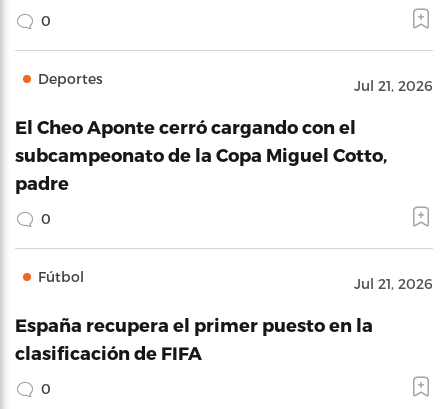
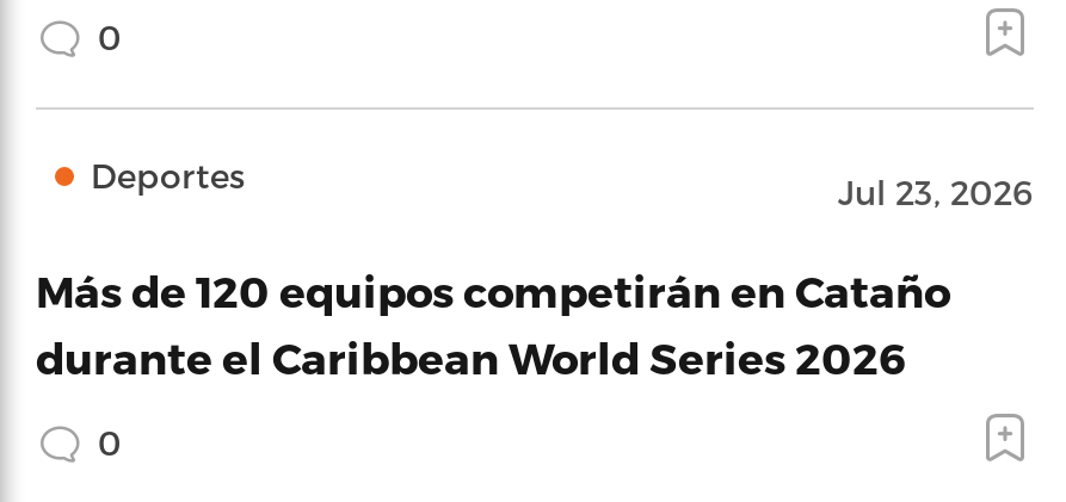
- Jul 21, 2026
- El Cheo Aponte cerró cargando con el
- subcampeonato de la Copa Miguel Cotto,
- padre
- 0
- Fútbol
- Jul 21, 2026
- España recupera el primer puesto en la
- clasificación de FIFA
+ Jul 23, 2026
+ Más de 120 equipos competirán en Cataño
+ durante el Caribbean World Series 2026
